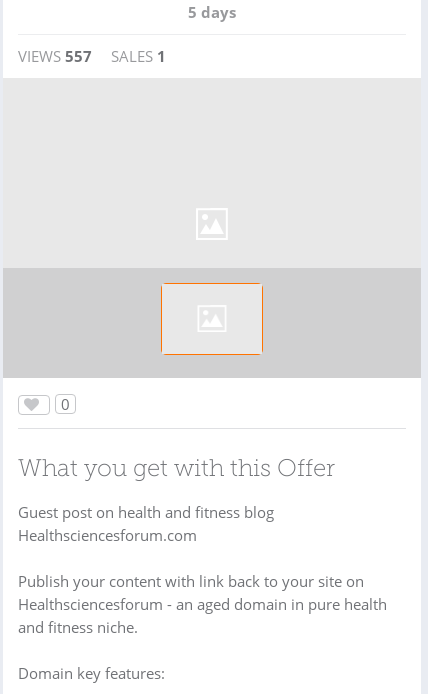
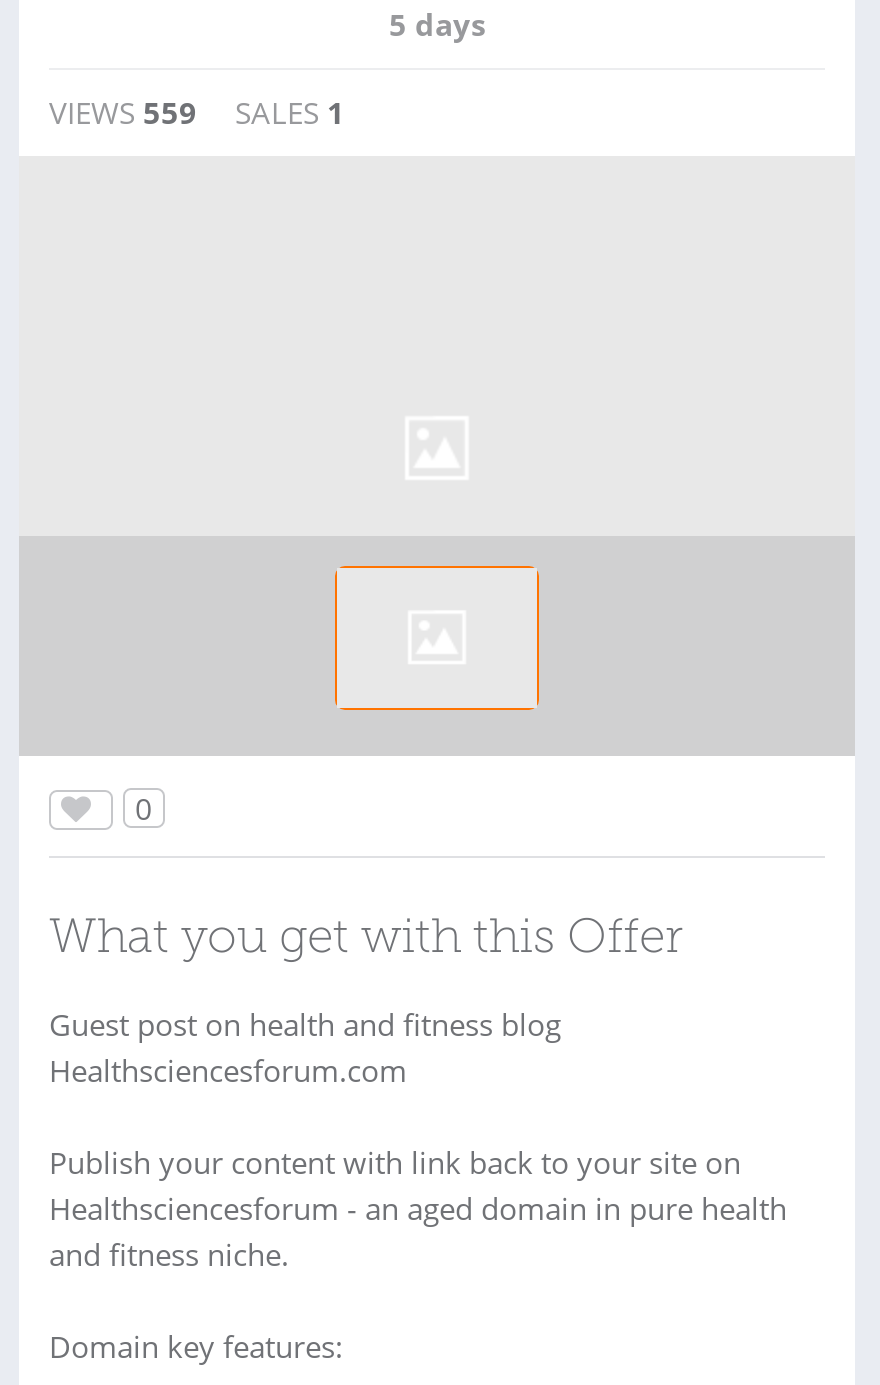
- VIEWS 557 SALES 1
+ VIEWS 559 SALES 1
